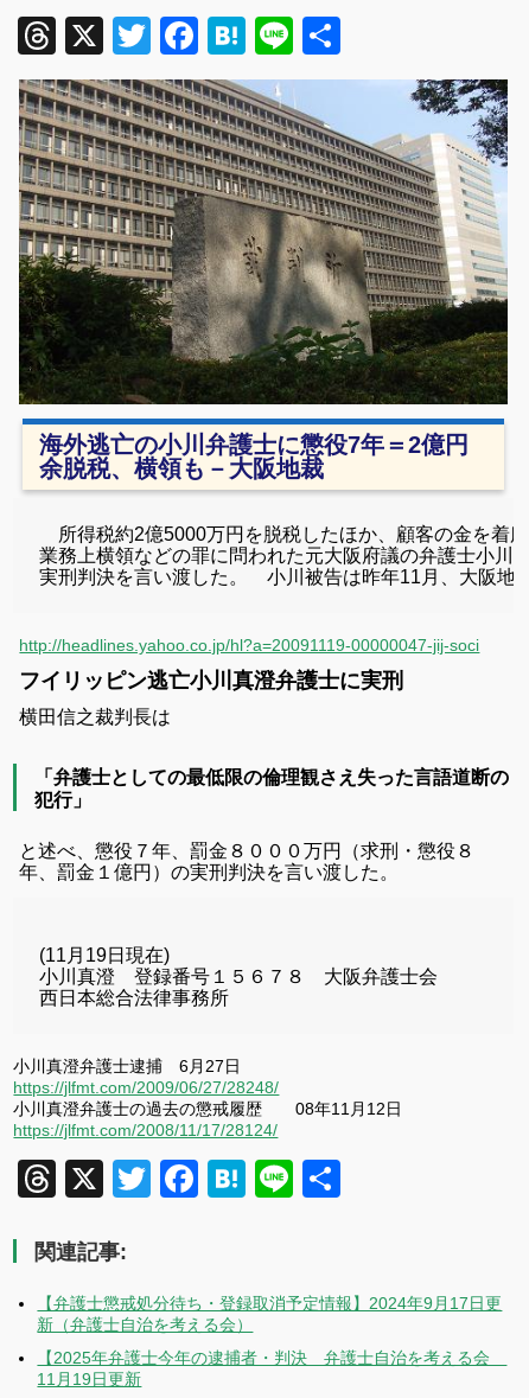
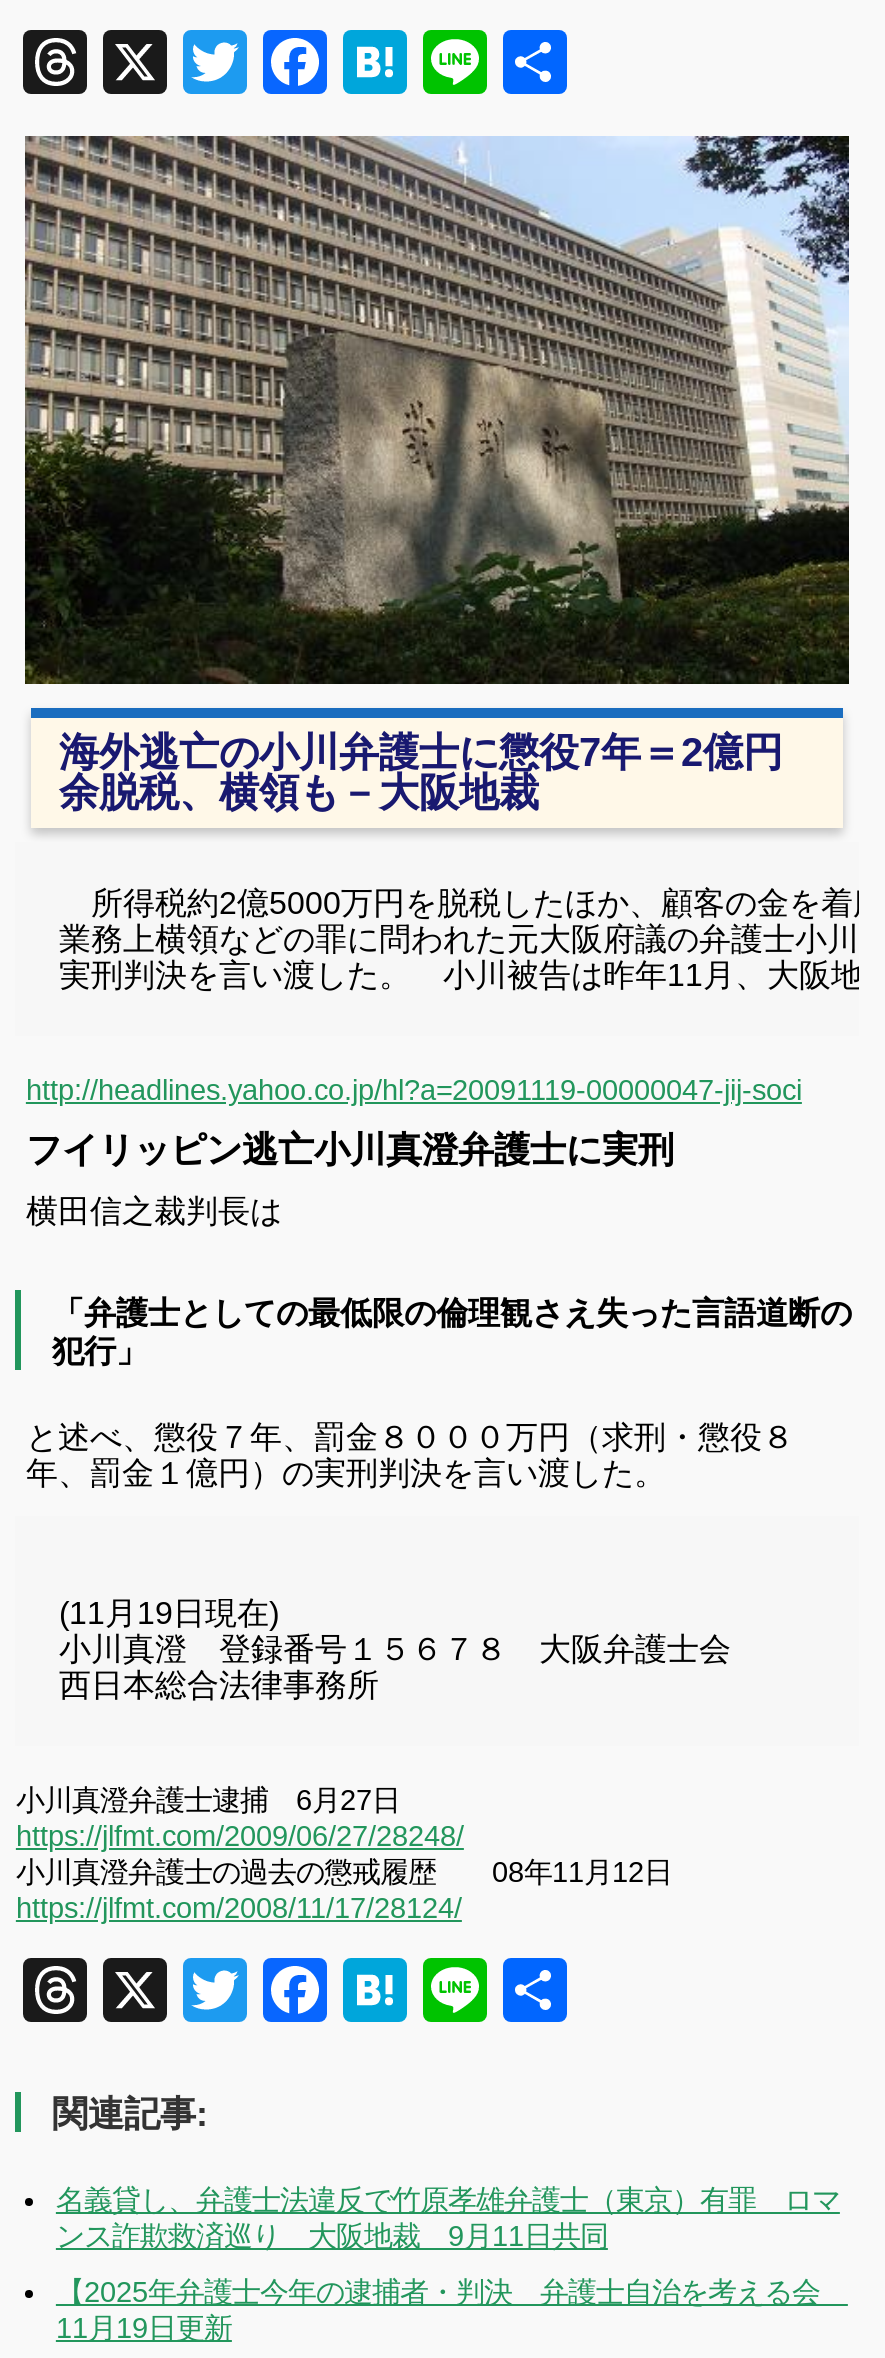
- 【弁護士懲戒処分待ち・登録取消予定情報】2024年9月17日更
- 新（弁護士自治を考える会）
+ 名義貸し、弁護士法違反で竹原孝雄弁護士（東京）有罪 ロマ
+ ンス詐欺救済巡り 大阪地裁 9月11日共同
